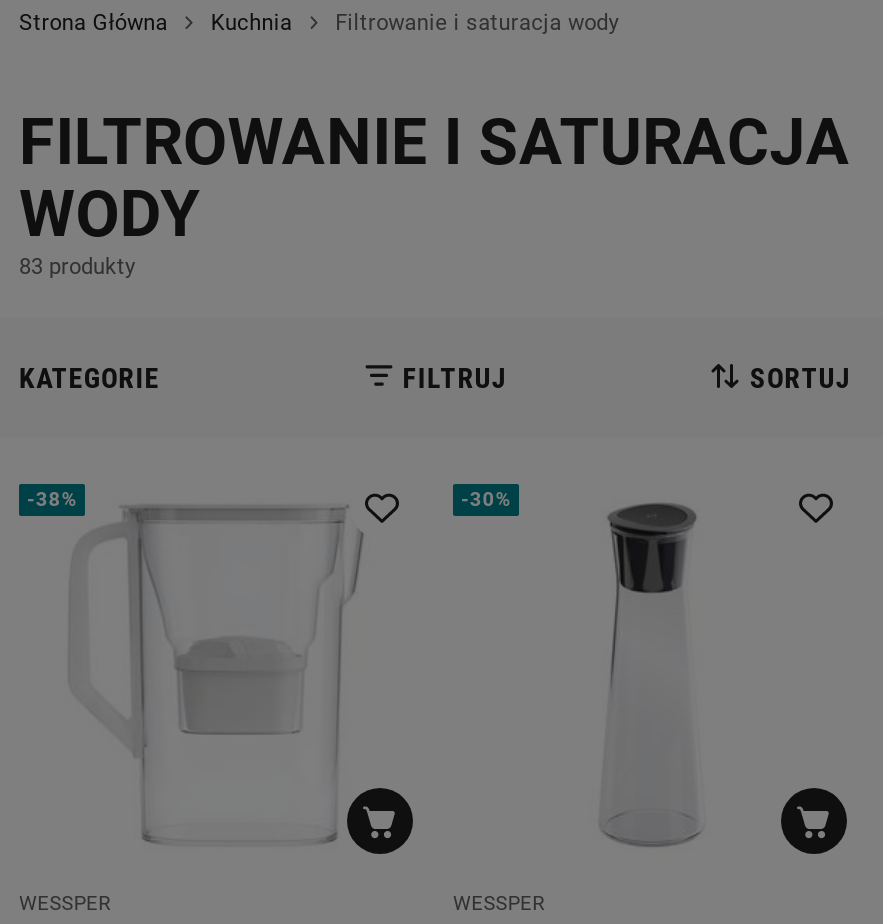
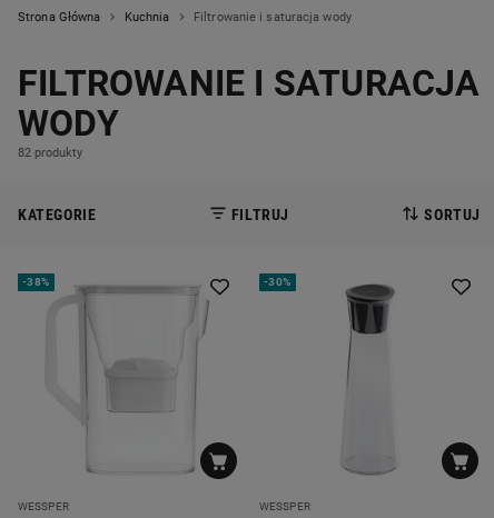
- 83 produkty
+ 82 produkty
